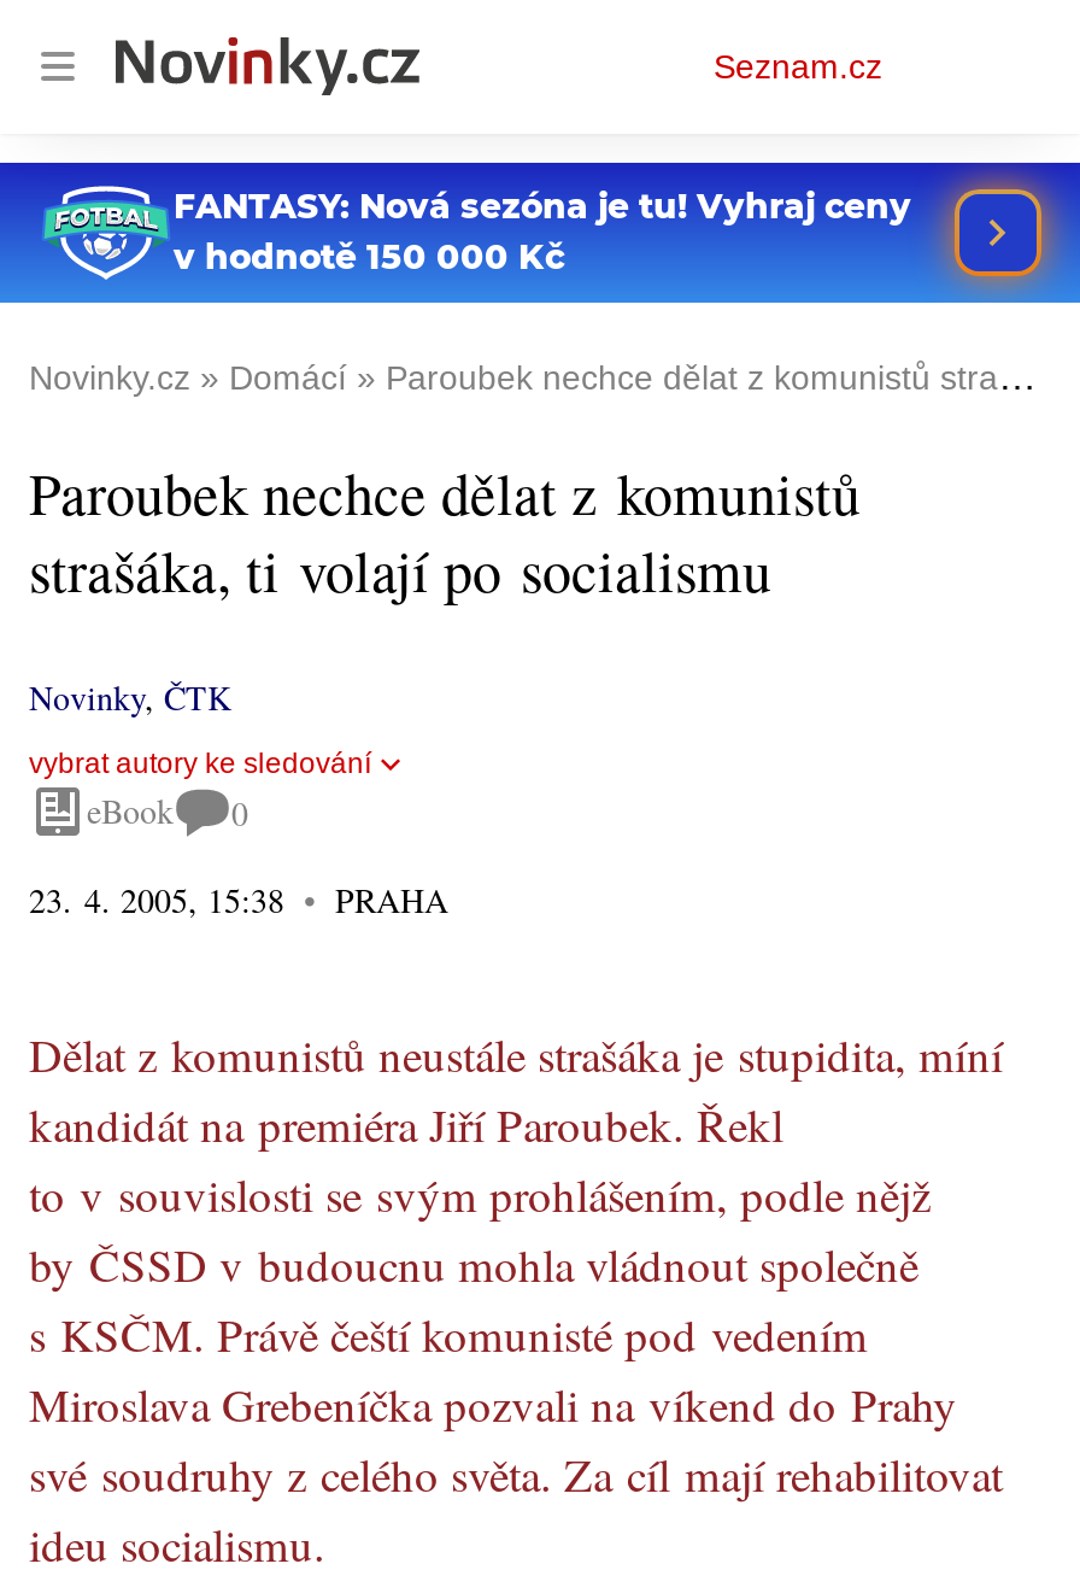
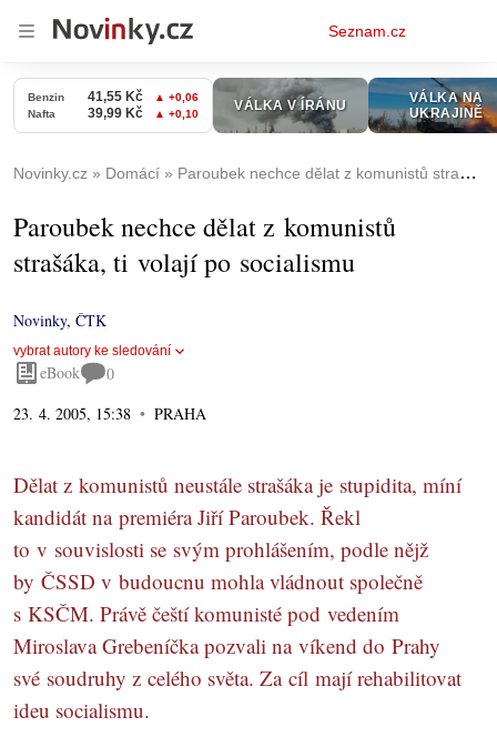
- [image]
+ [image]
